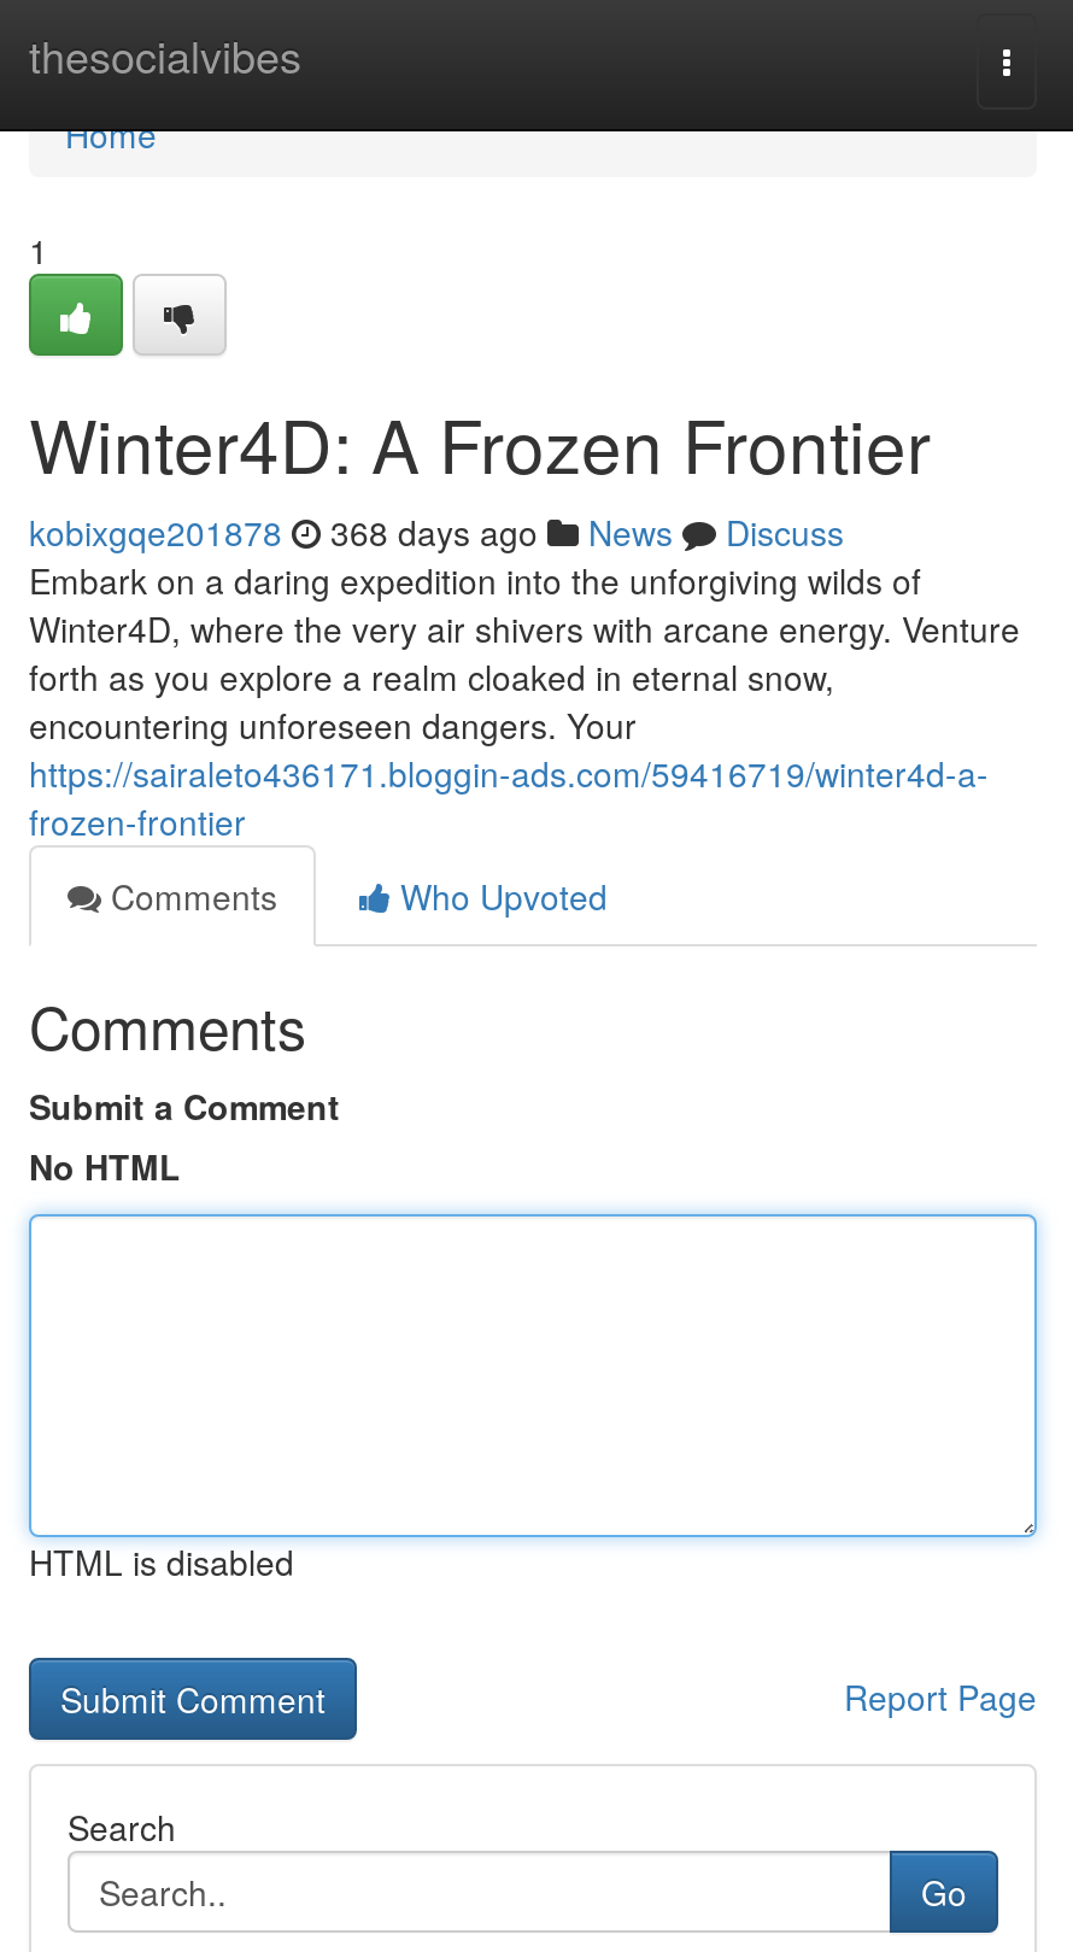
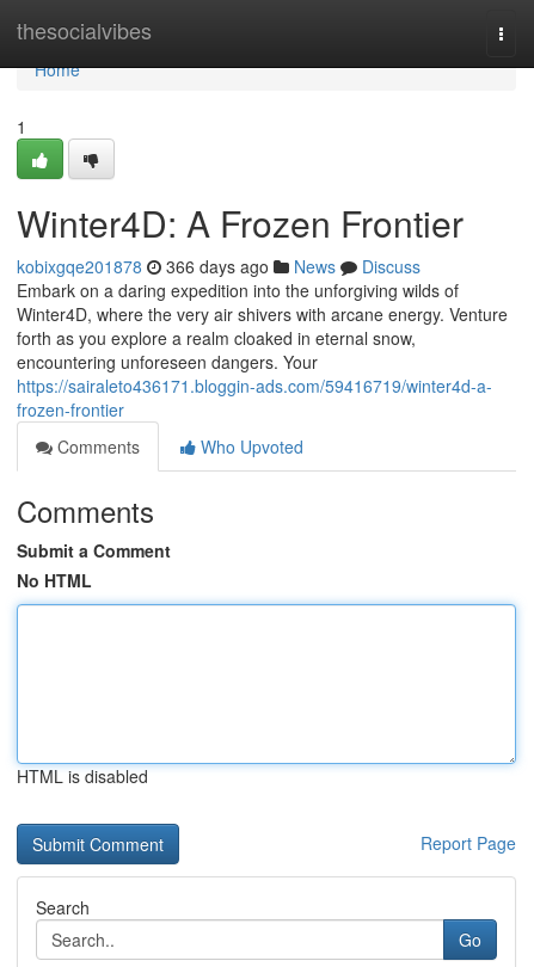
- kobixgqe201878 368 days ago News Discuss
+ kobixgqe201878 366 days ago News Discuss
